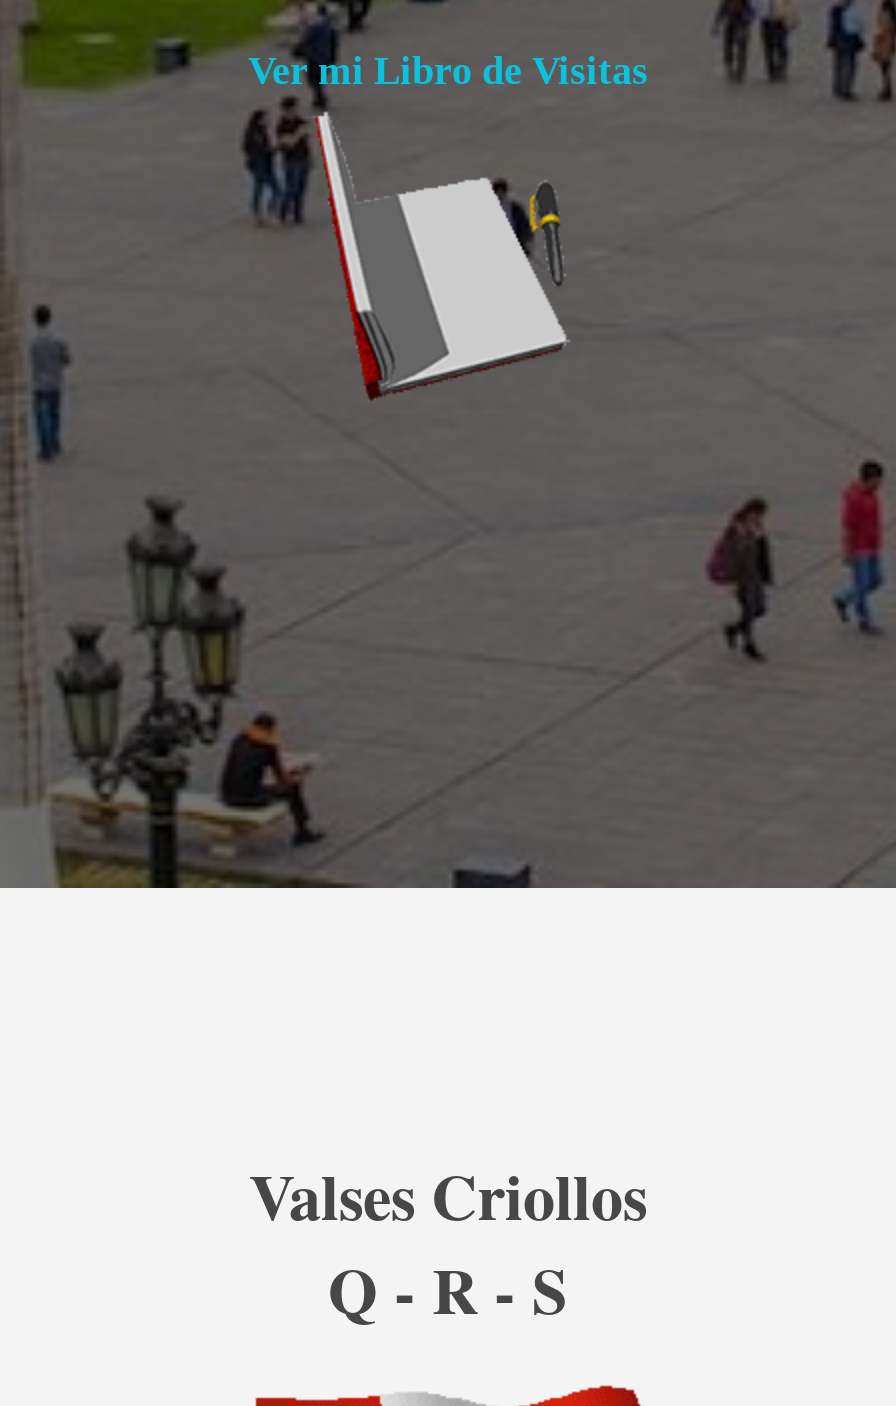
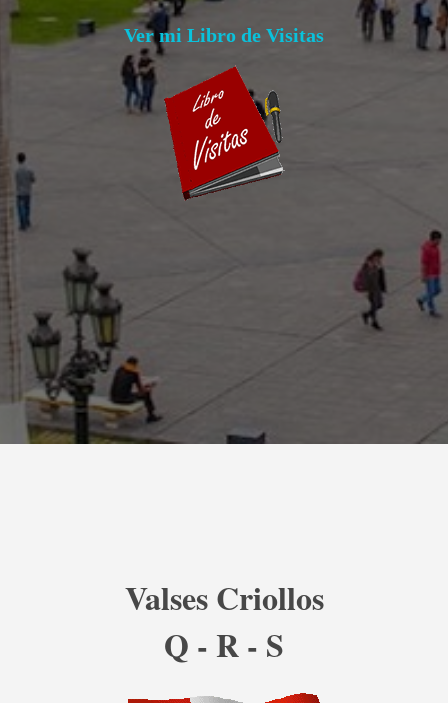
- [image]
+ [image]
